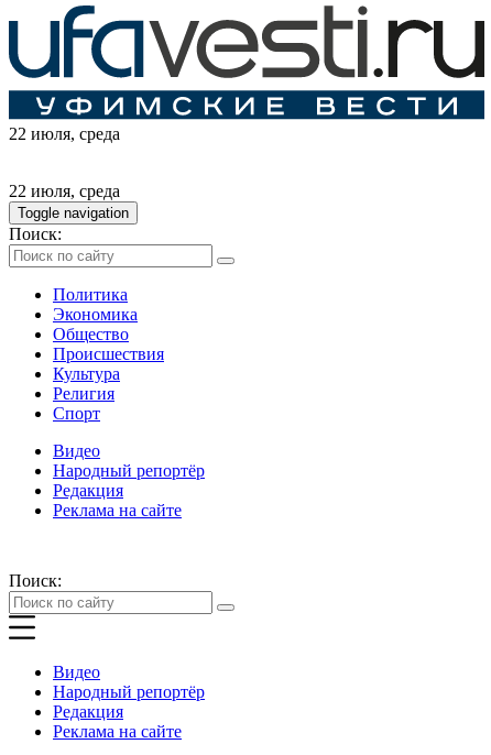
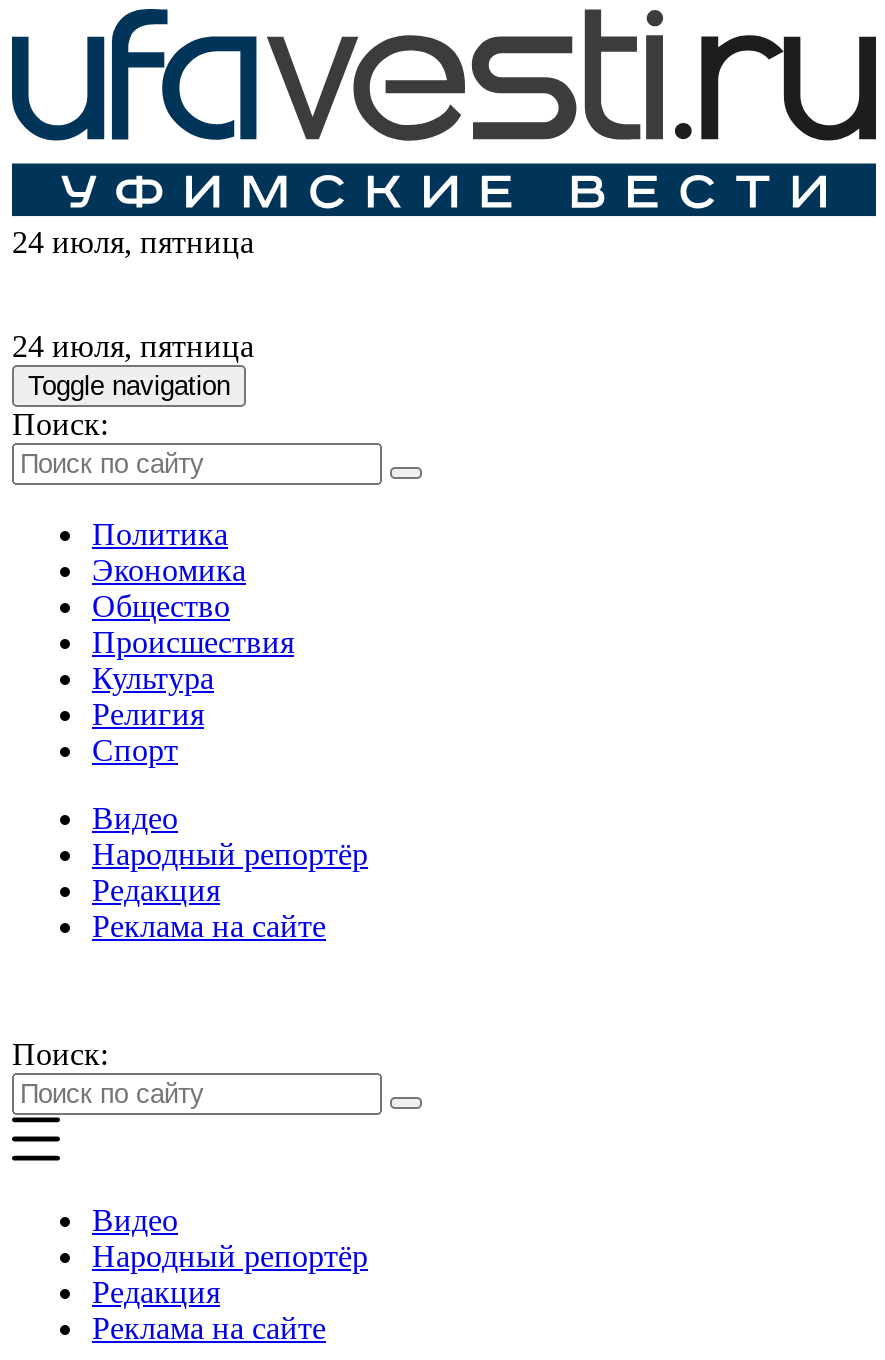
- 22 июля, среда
+ 24 июля, пятница

- 22 июля, среда
+ 24 июля, пятница
